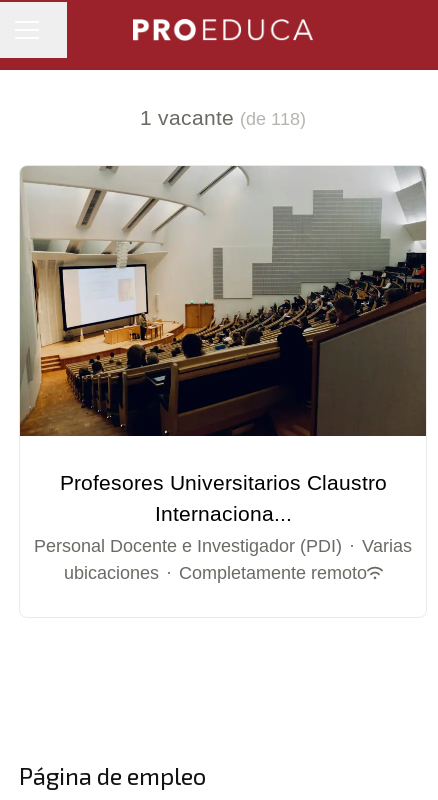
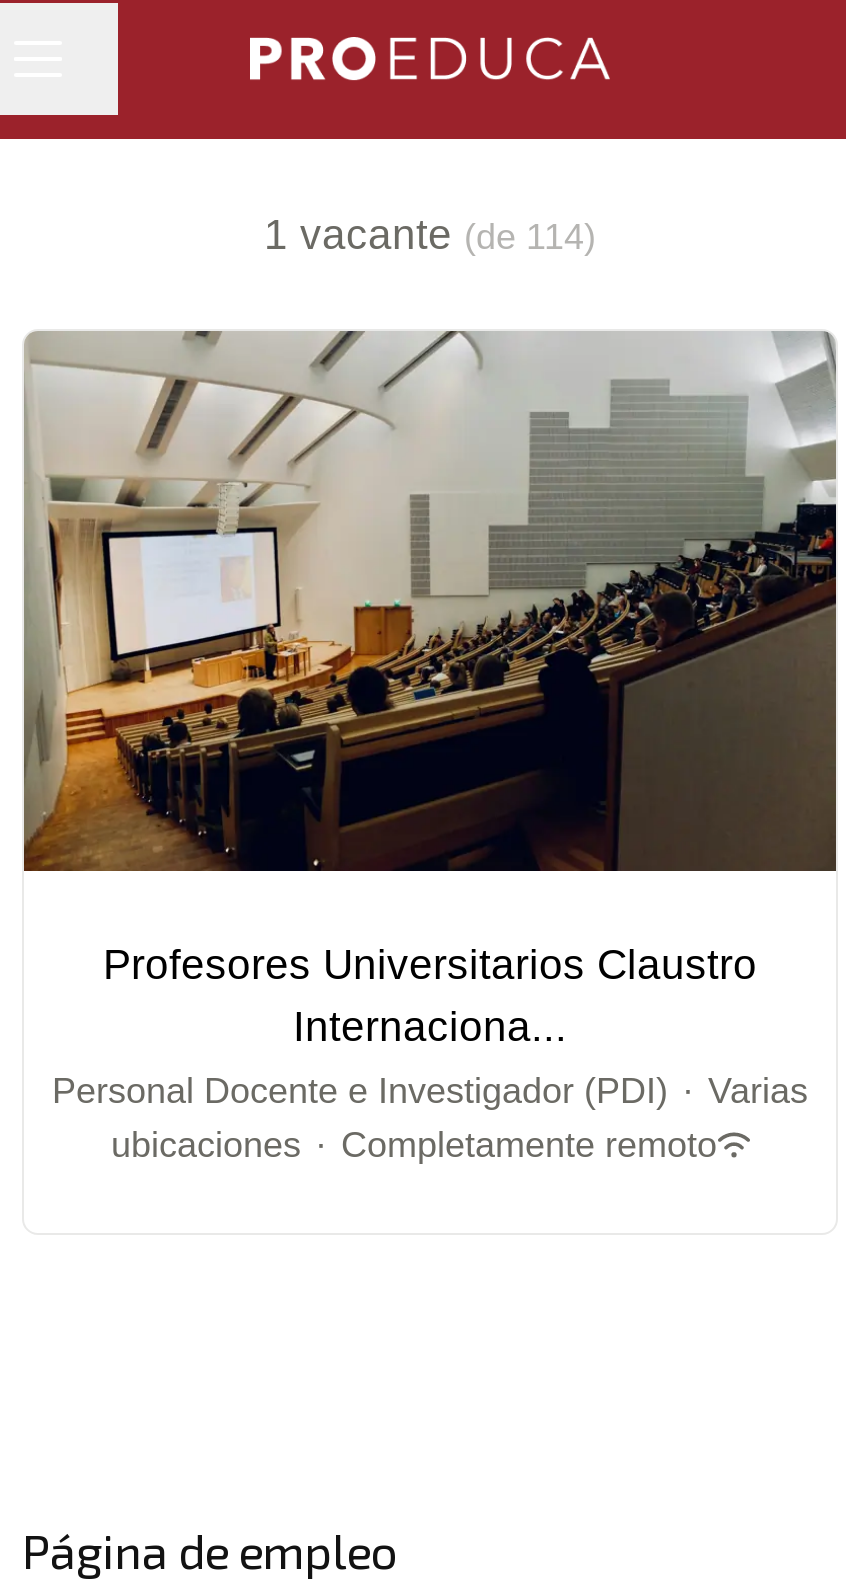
- 1 vacante (de 118)
+ 1 vacante (de 114)
